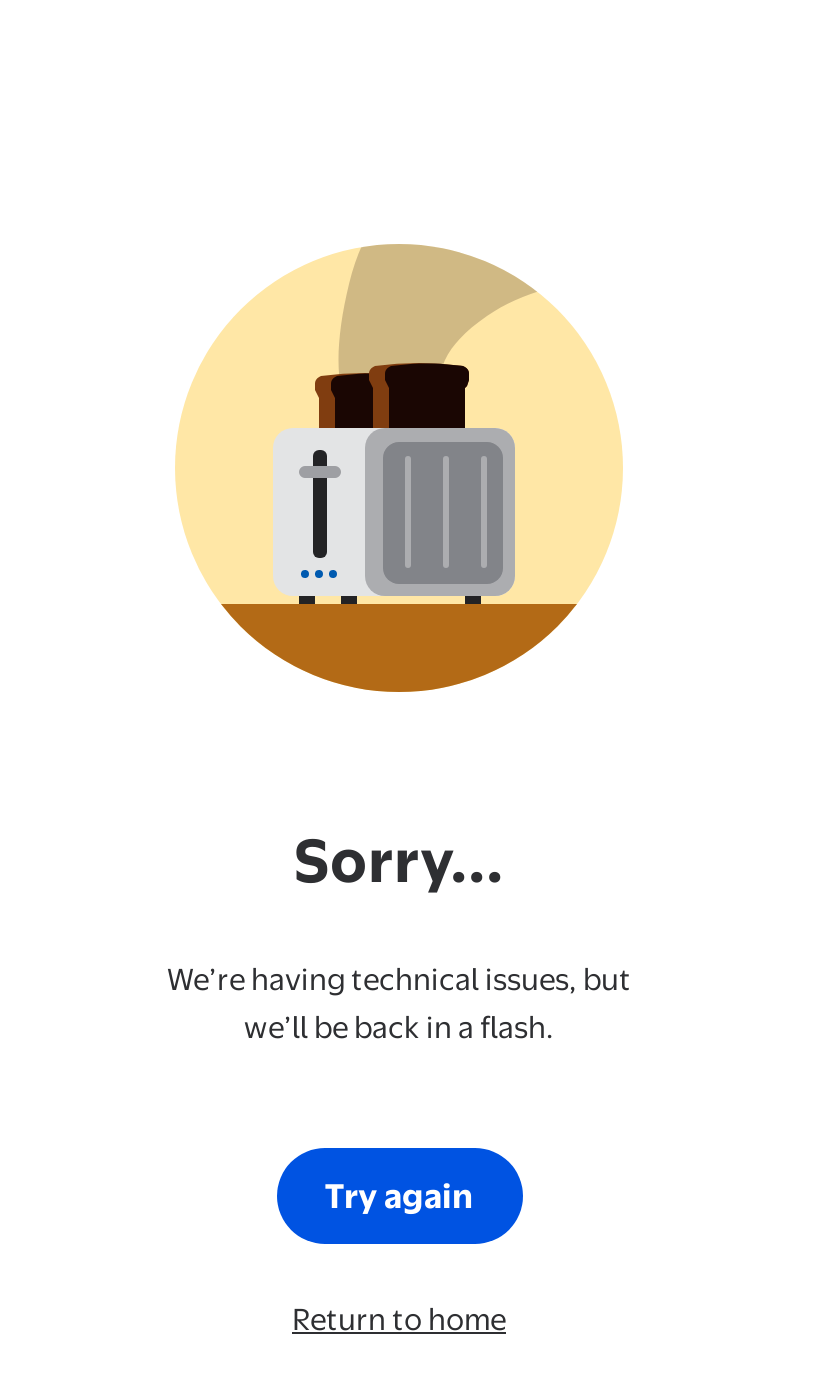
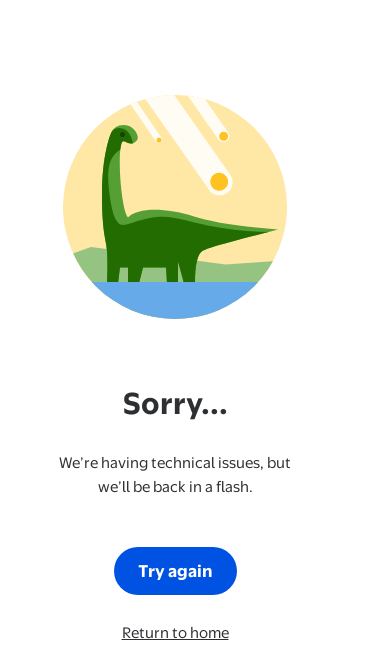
- [image]
+ [image]
